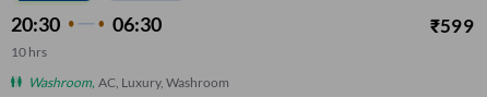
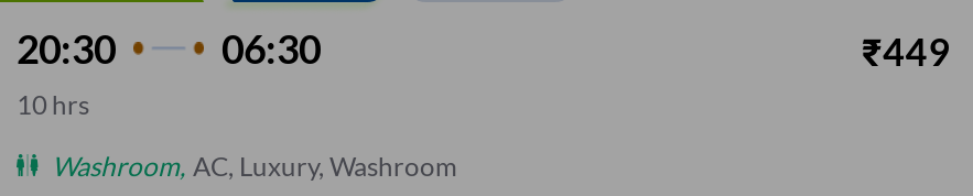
- ₹599
+ ₹449
